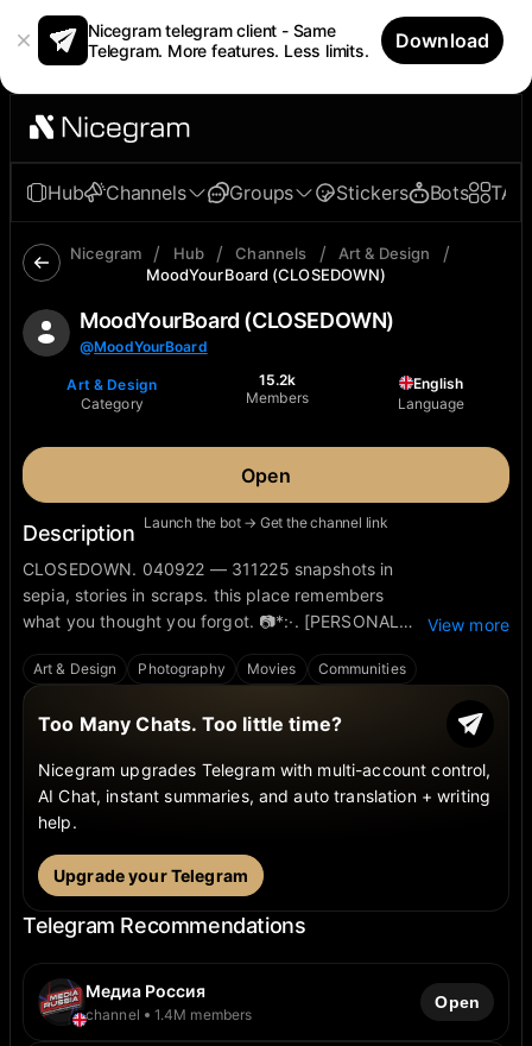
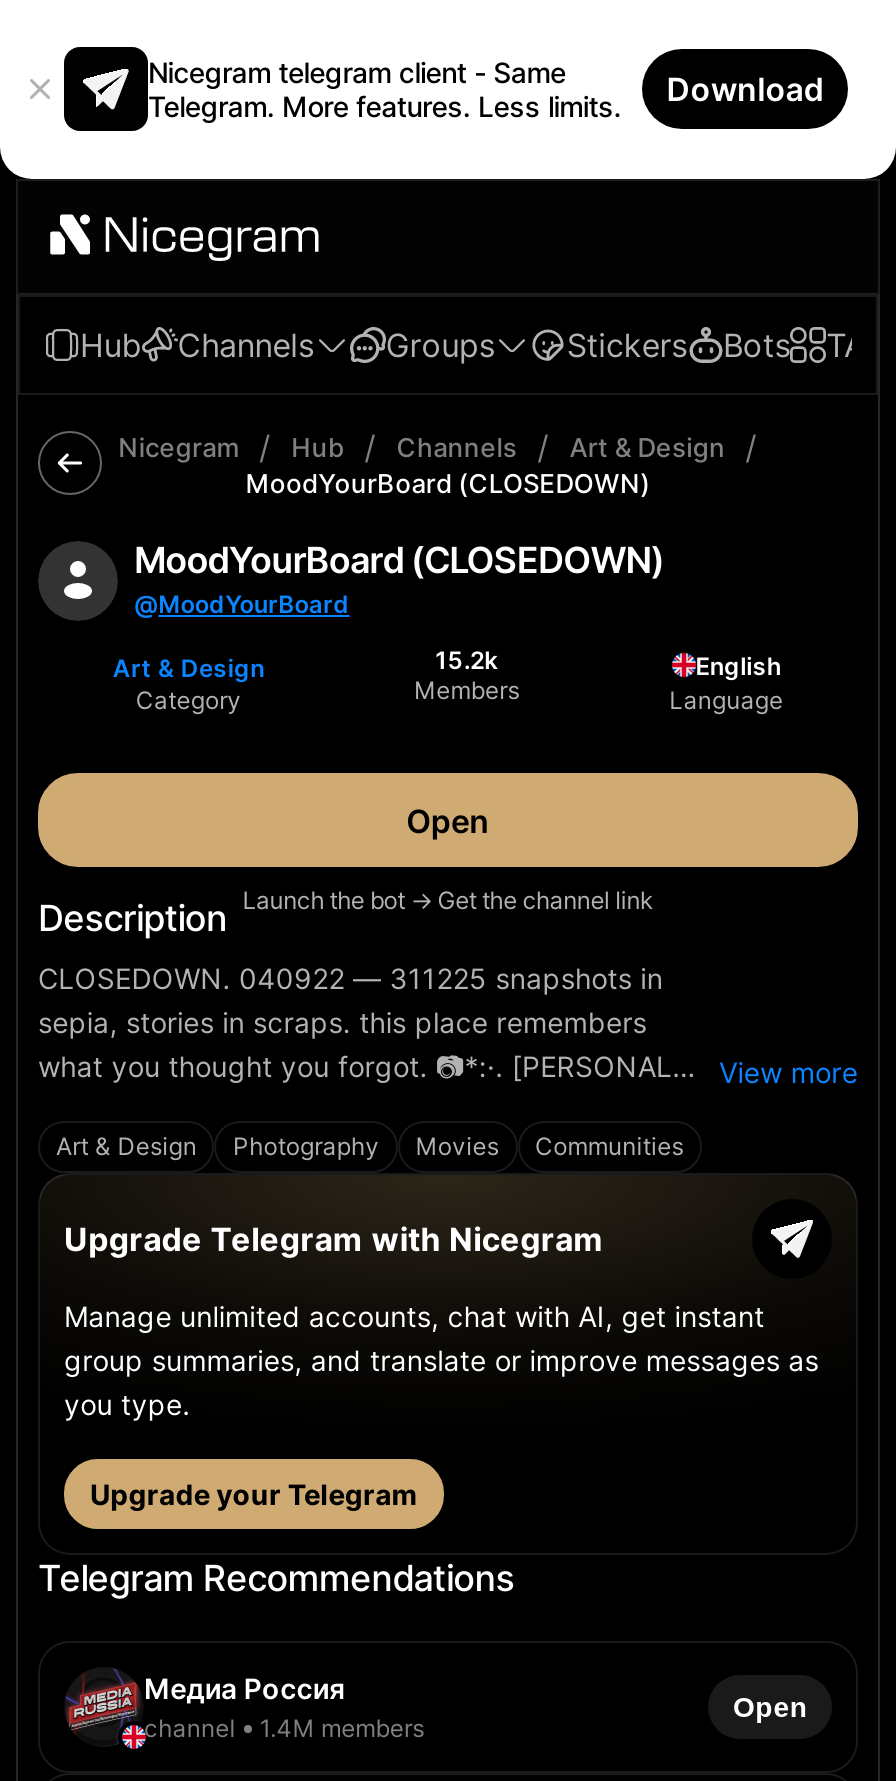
- Too Many Chats. Too little time?
+ Upgrade Telegram with Nicegram

- Nicegram upgrades Telegram with multi-account control,
- AI Chat, instant summaries, and auto translation + writing
- help.
+ Manage unlimited accounts, chat with AI, get instant
+ group summaries, and translate or improve messages as
+ you type.
